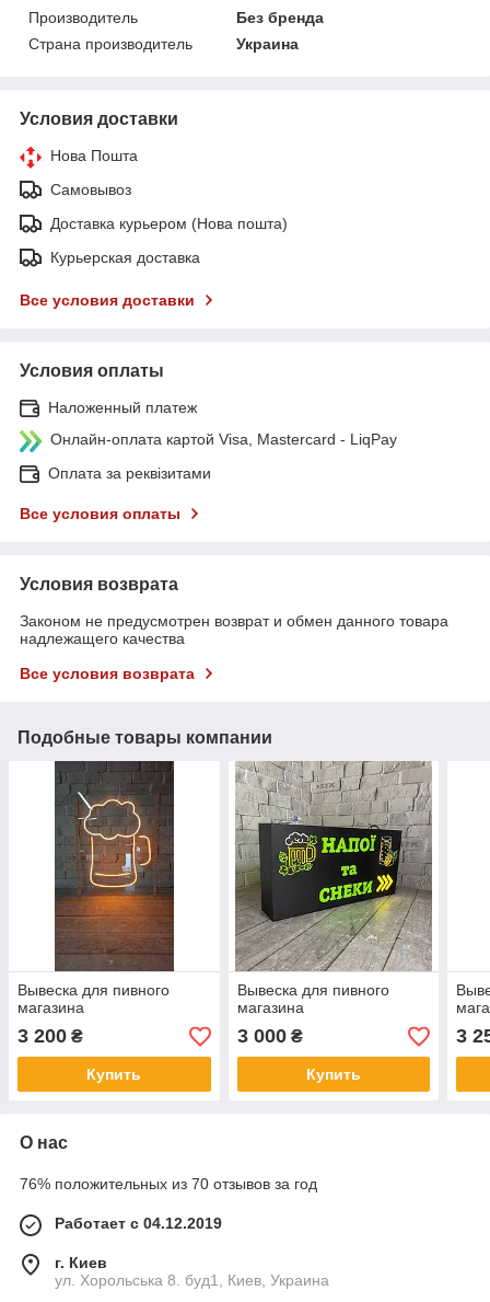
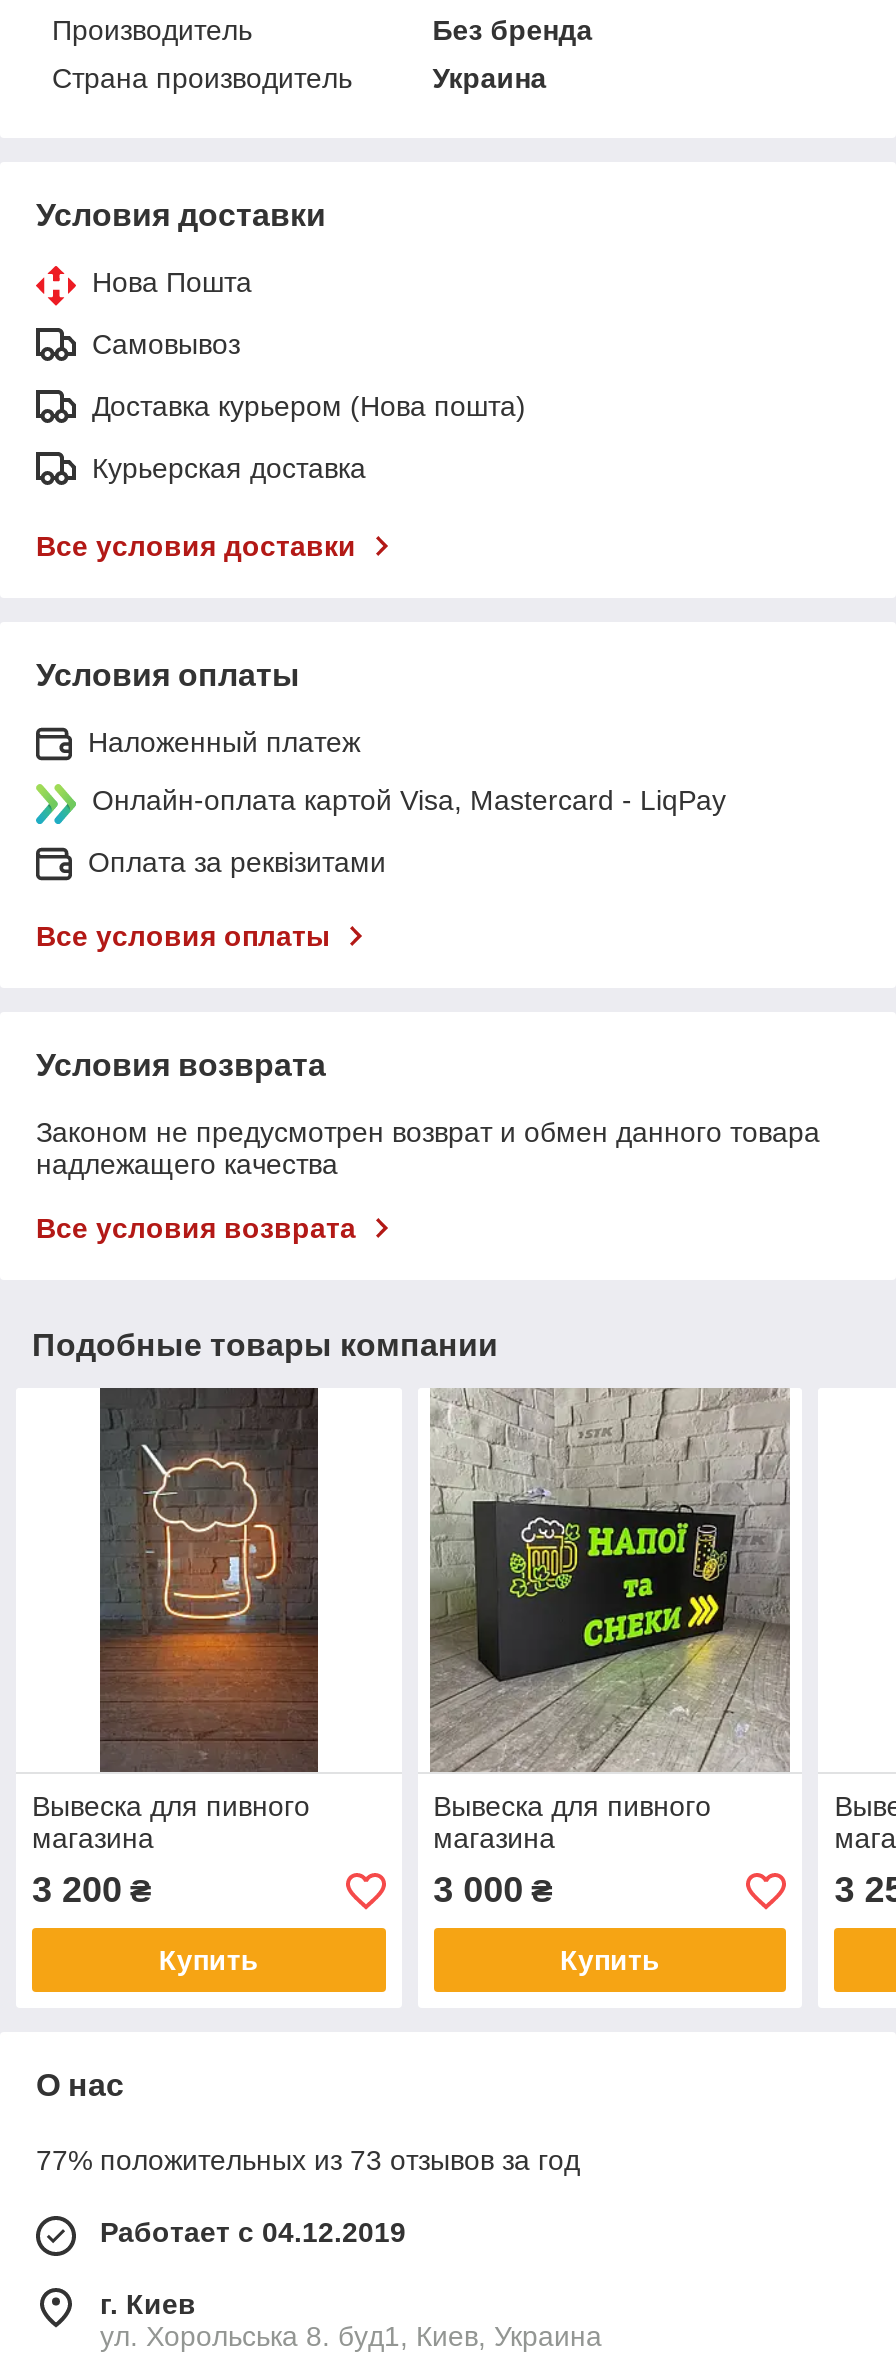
- 76% положительных из 70 отзывов за год
+ 77% положительных из 73 отзывов за год
